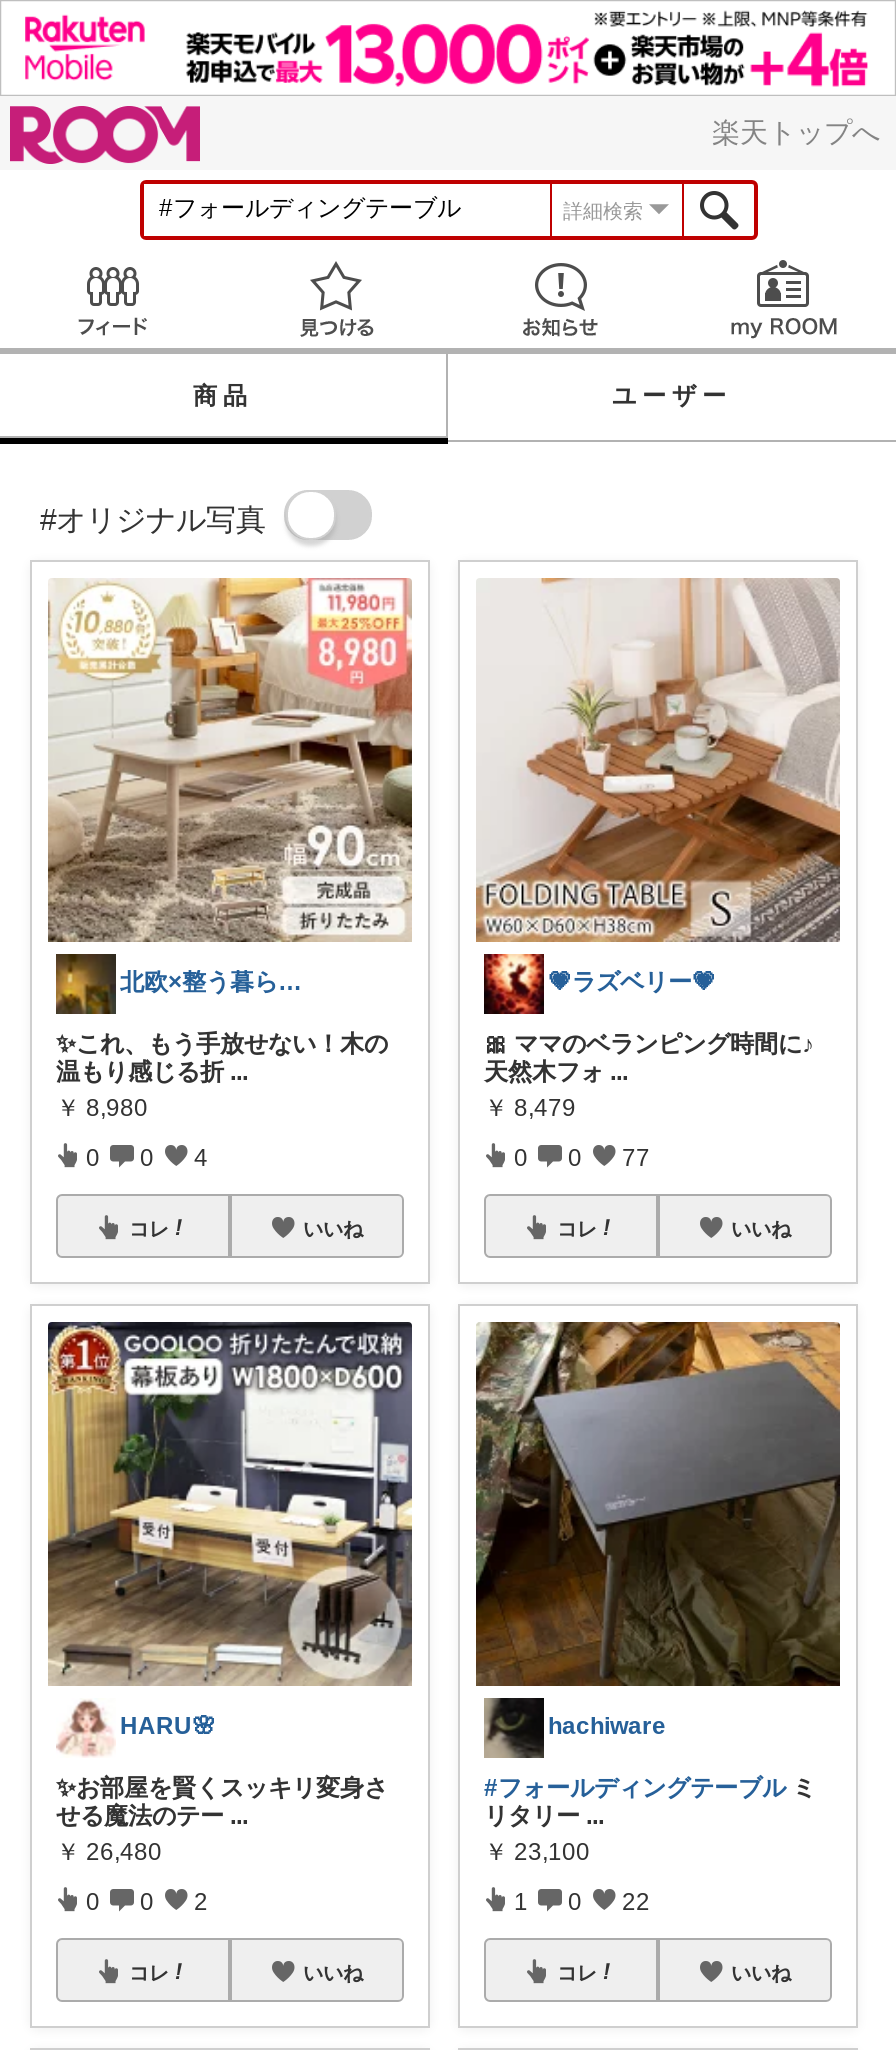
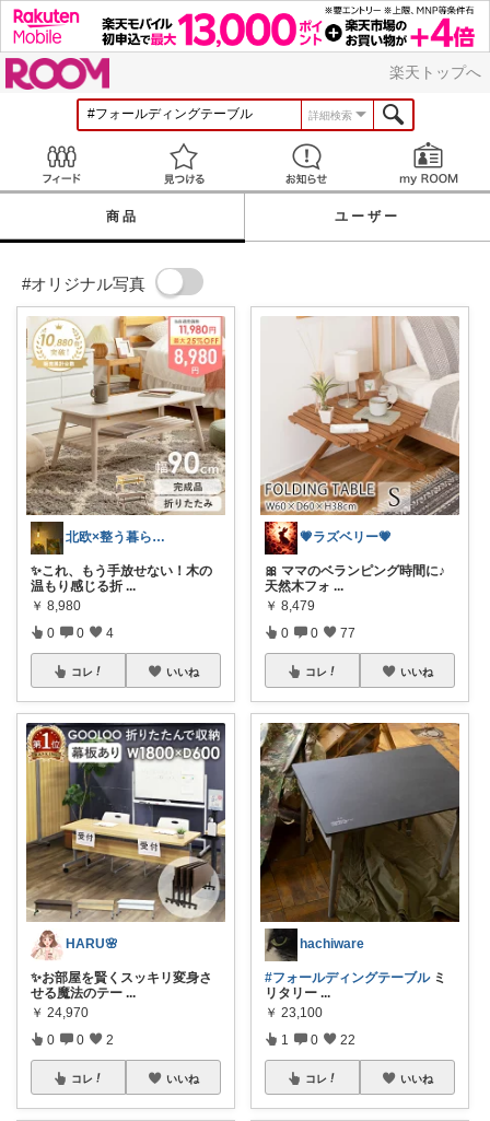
- ￥ 26,480
+ ￥ 24,970
